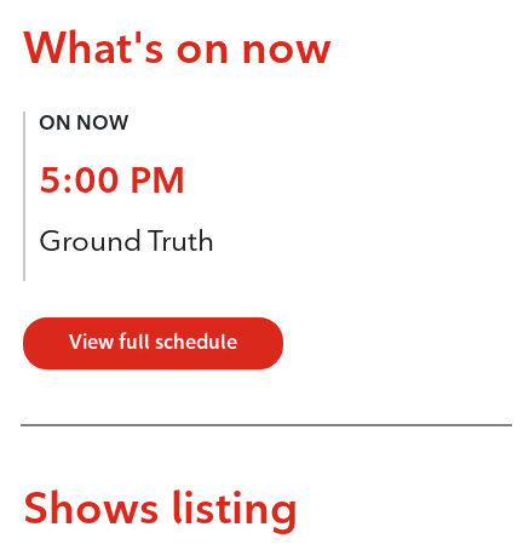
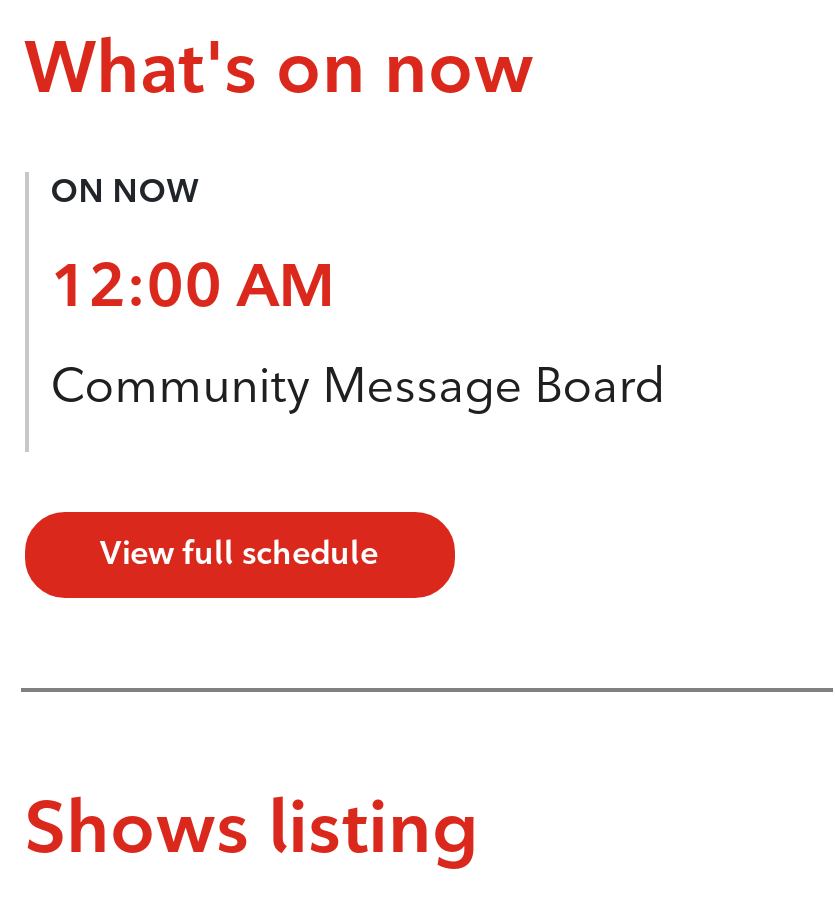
- 5:00 PM
+ 12:00 AM

- Ground Truth
+ Community Message Board
